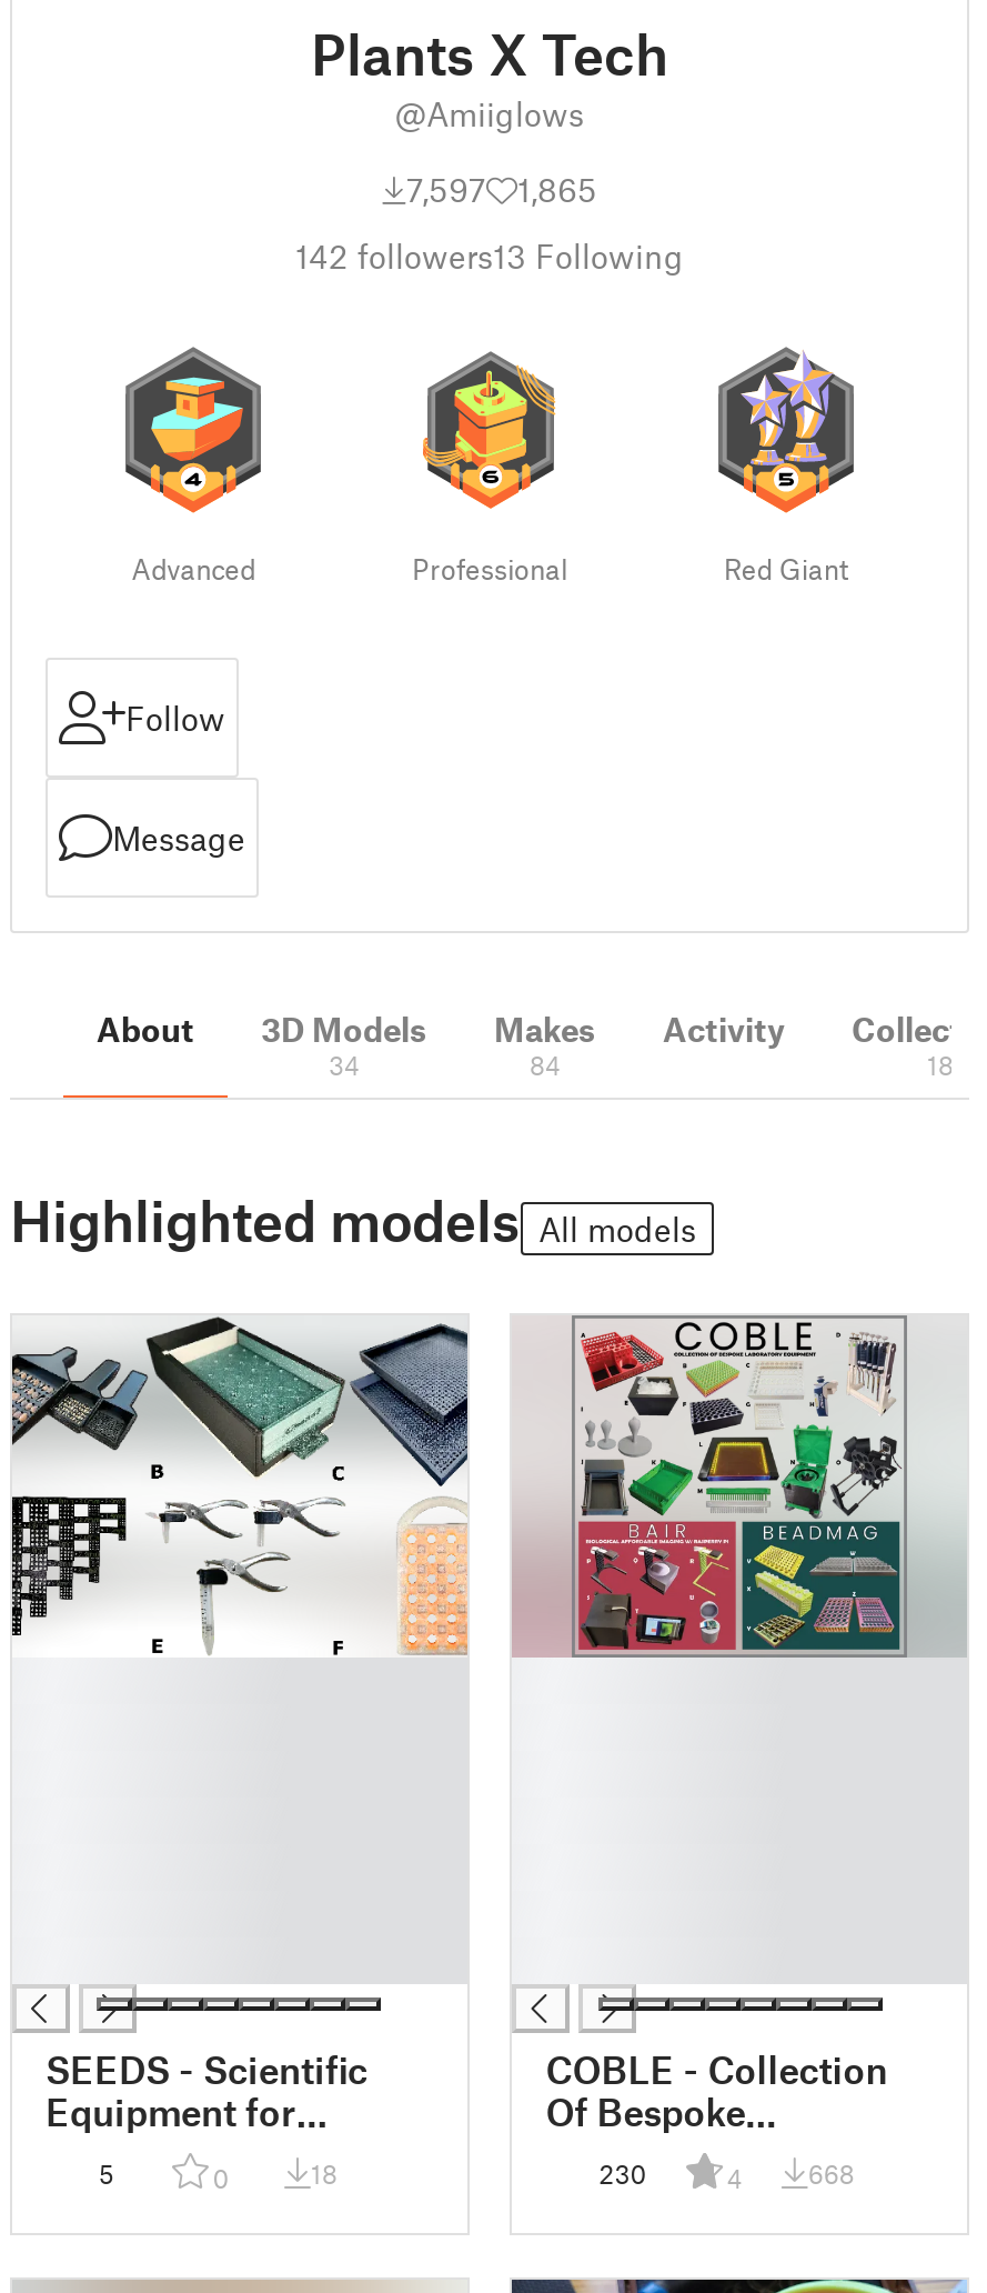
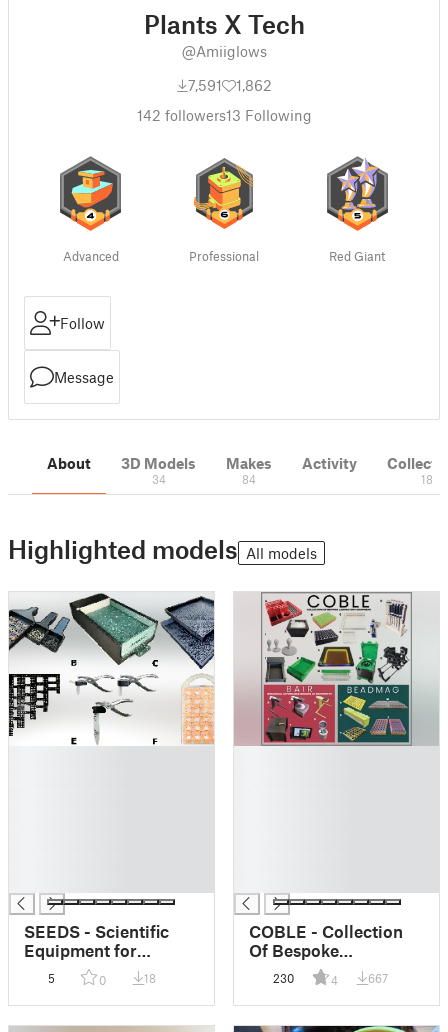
- 7,597
+ 7,591

- 1,865
+ 1,862

- 668
+ 667
